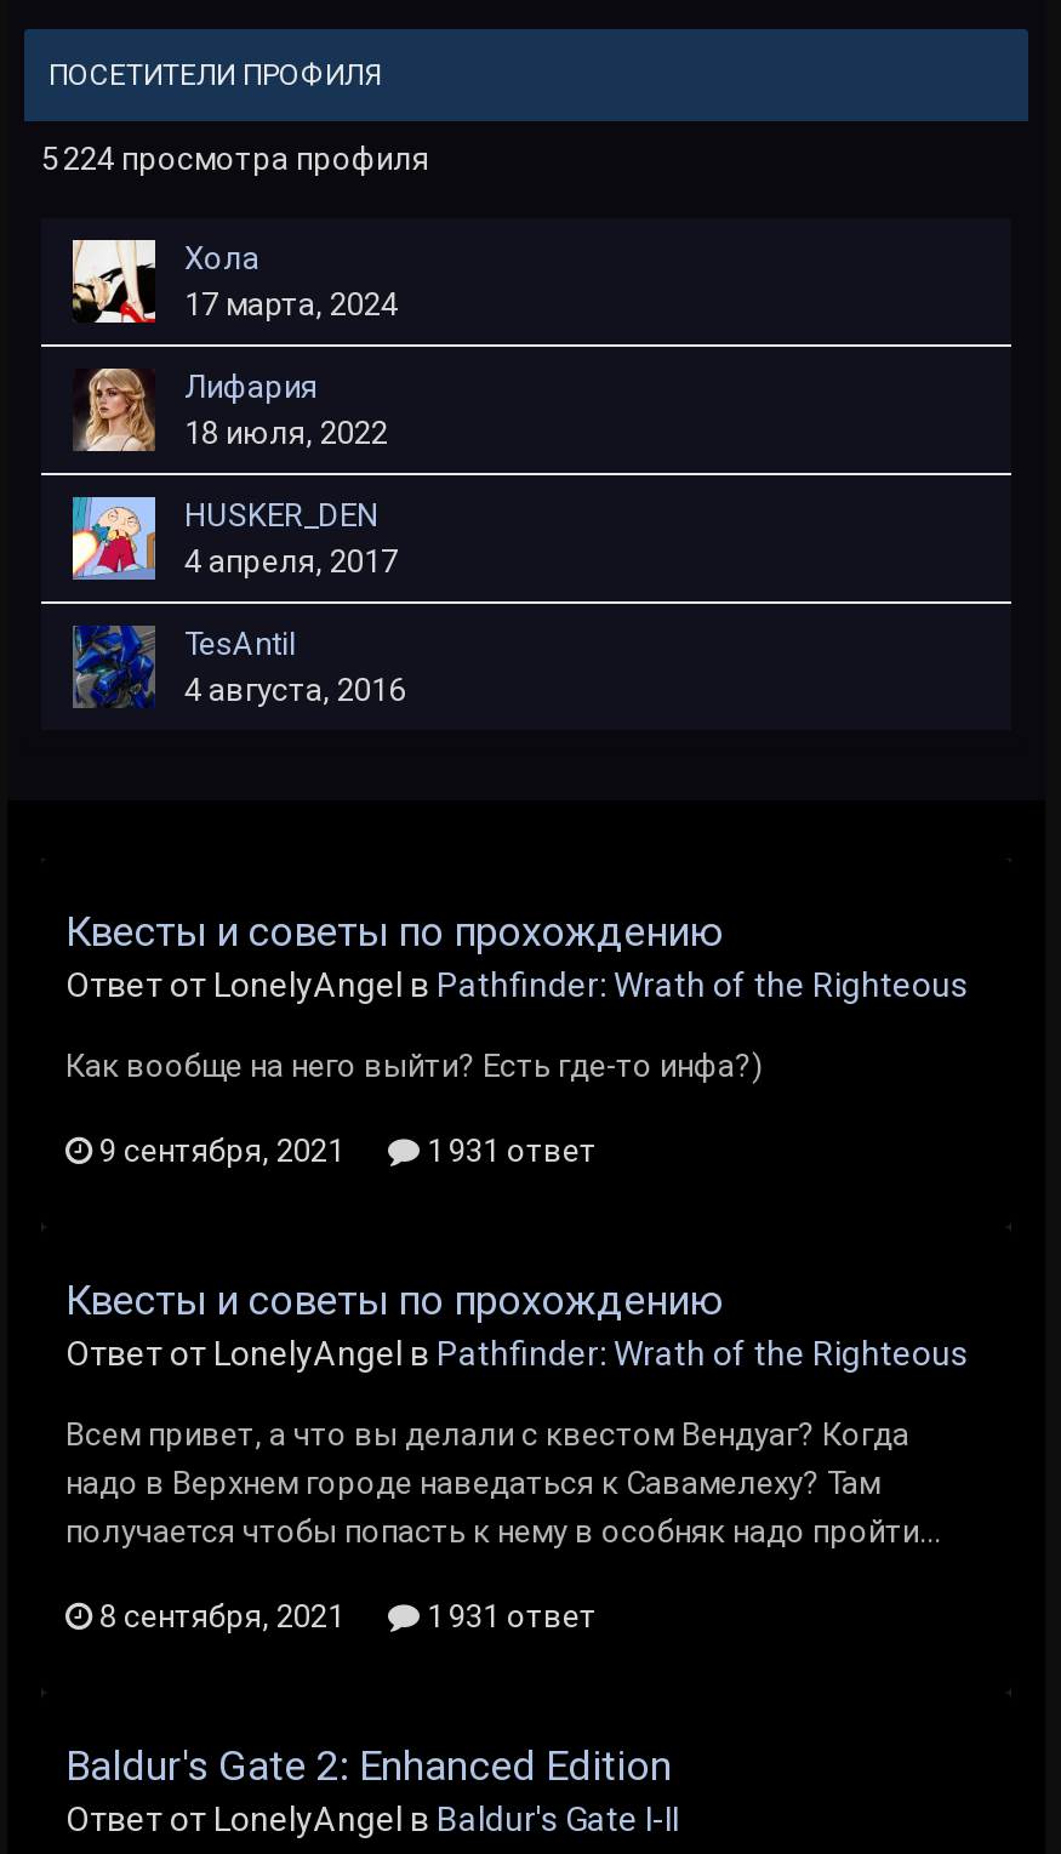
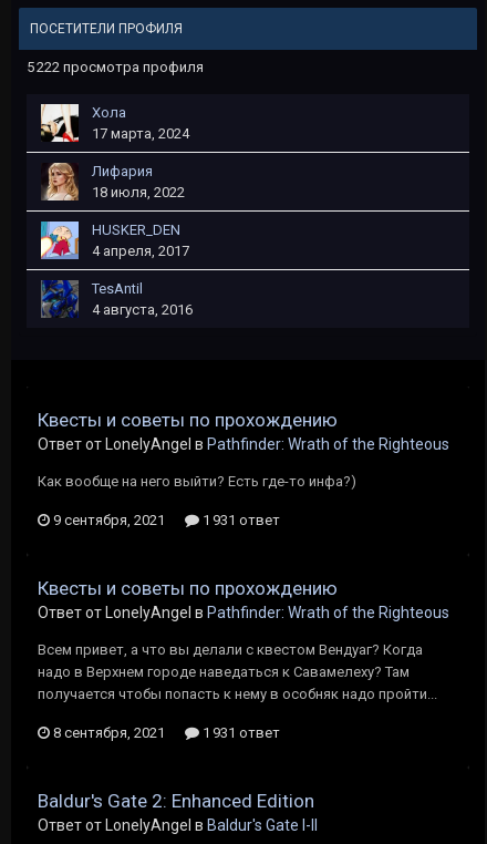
- 5 224 просмотра профиля
+ 5 222 просмотра профиля
